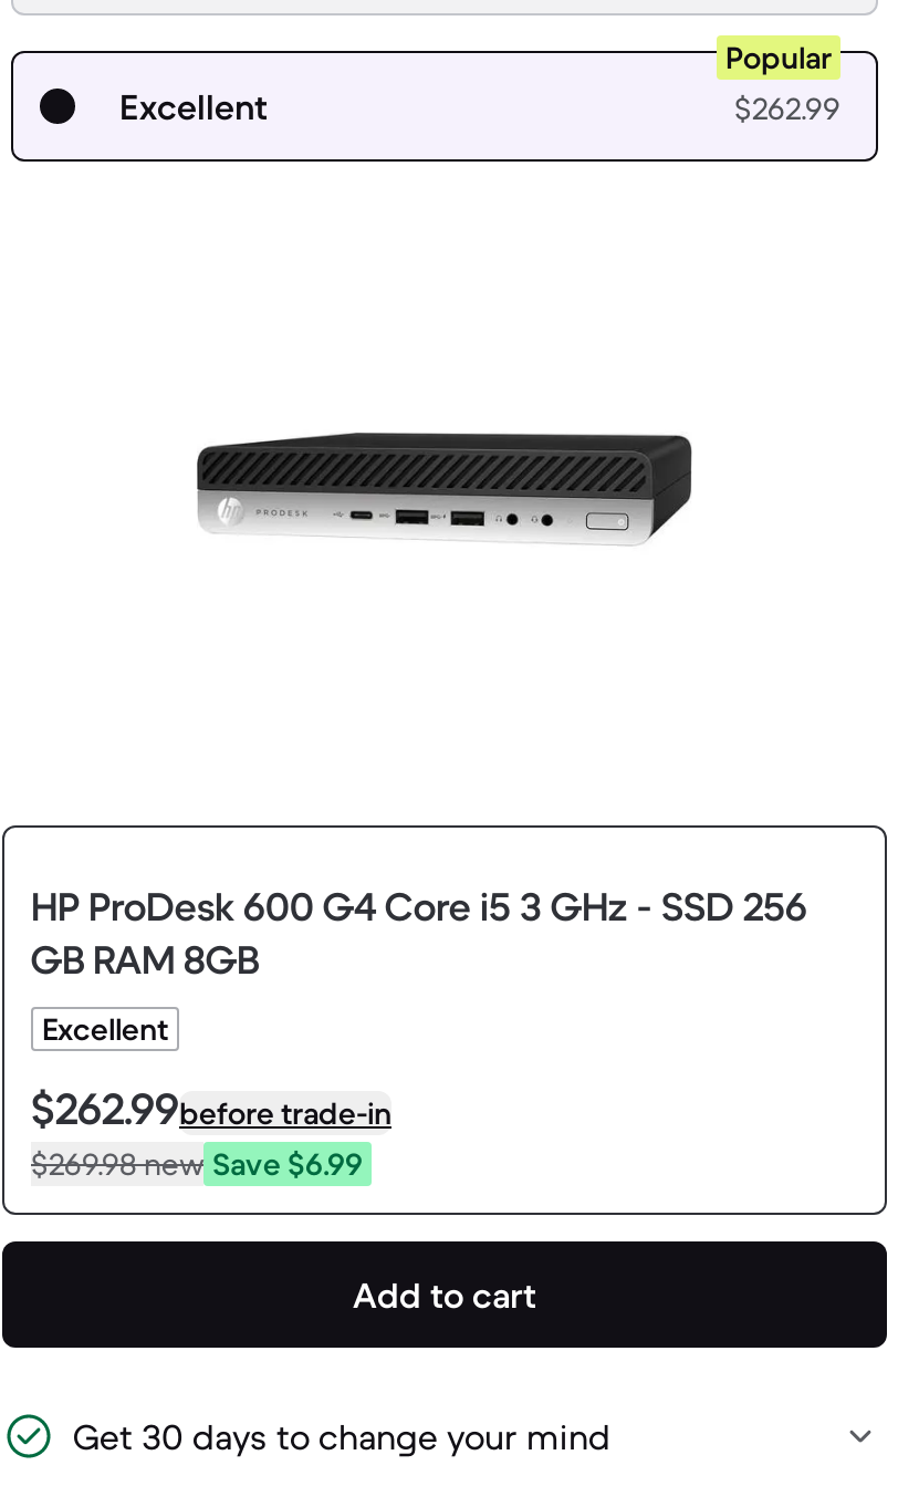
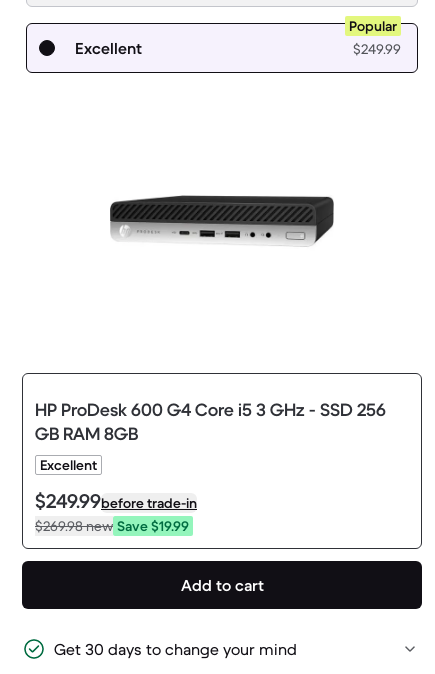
- $262.99
+ $249.99

- $262.99before trade-in
+ $249.99before trade-in

- $269.98new Save $6.99
+ $269.98new Save $19.99
